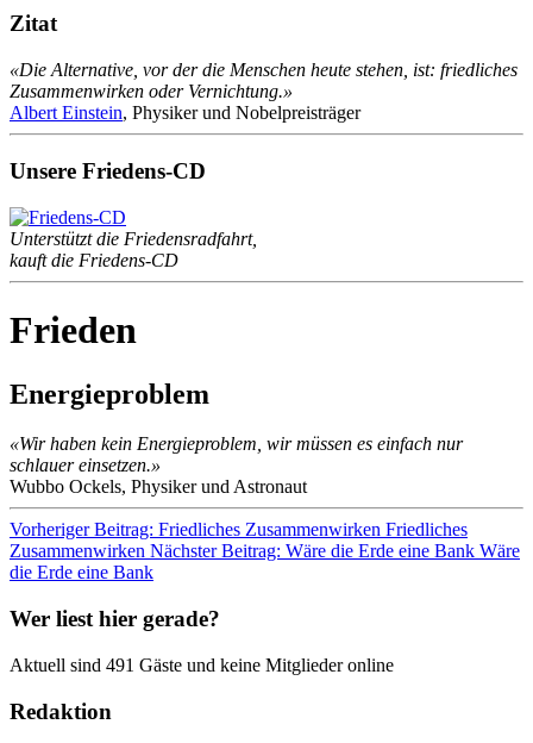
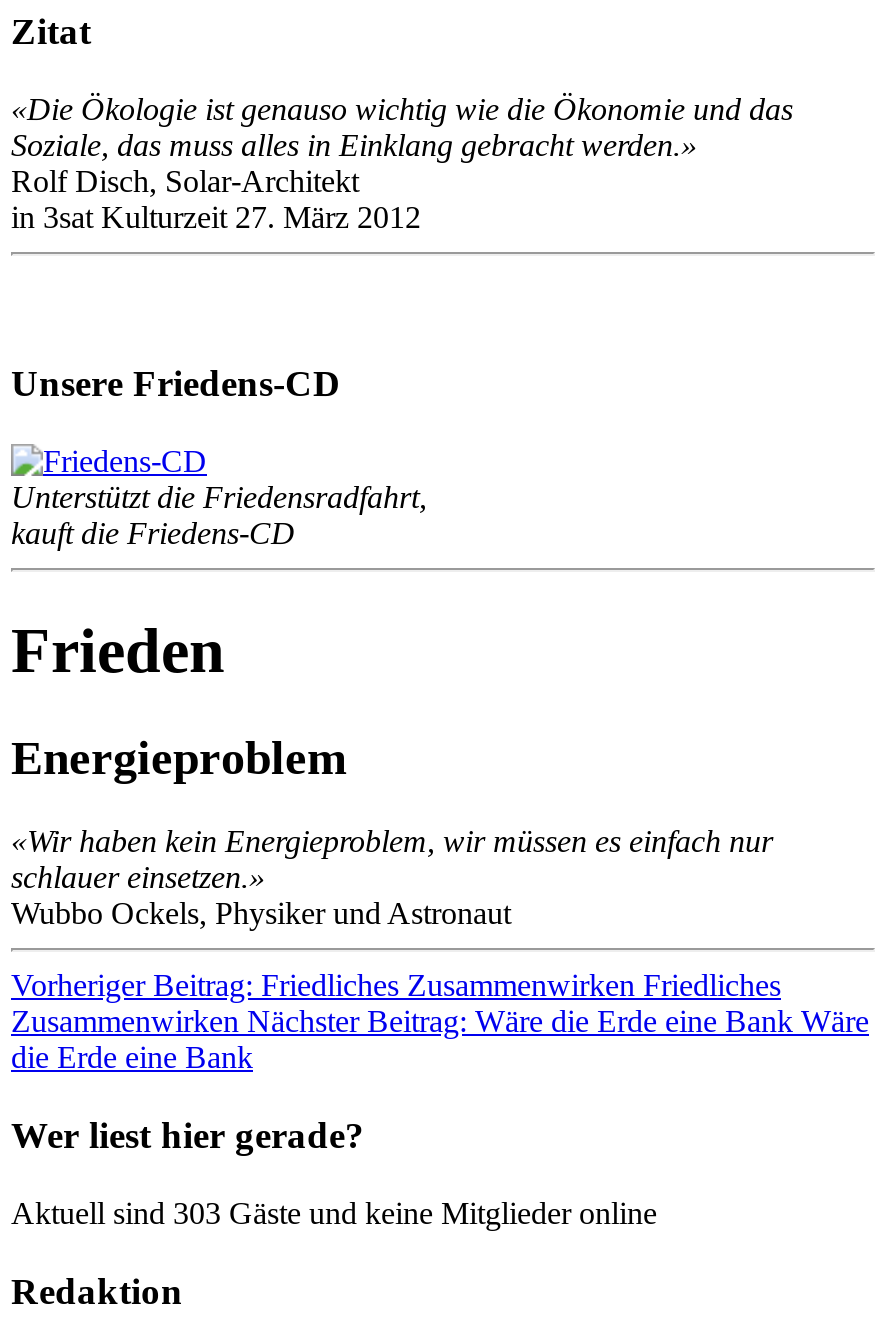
- «Die Alternative, vor der die Menschen heute stehen, ist: friedliches
- Zusammenwirken oder Vernichtung.»
- Albert Einstein, Physiker und Nobelpreisträger
+ «Die Ökologie ist genauso wichtig wie die Ökonomie und das
+ Soziale, das muss alles in Einklang gebracht werden.»
+ Rolf Disch, Solar-Architekt
+ in 3sat Kulturzeit 27. März 2012

- Aktuell sind 491 Gäste und keine Mitglieder online
+ Aktuell sind 303 Gäste und keine Mitglieder online
